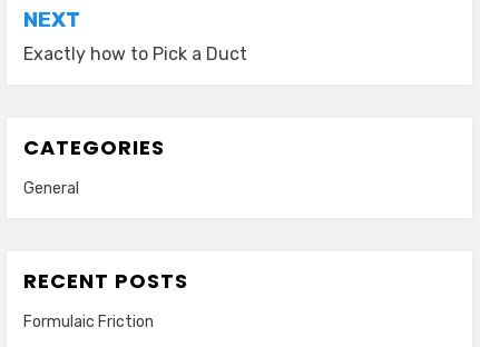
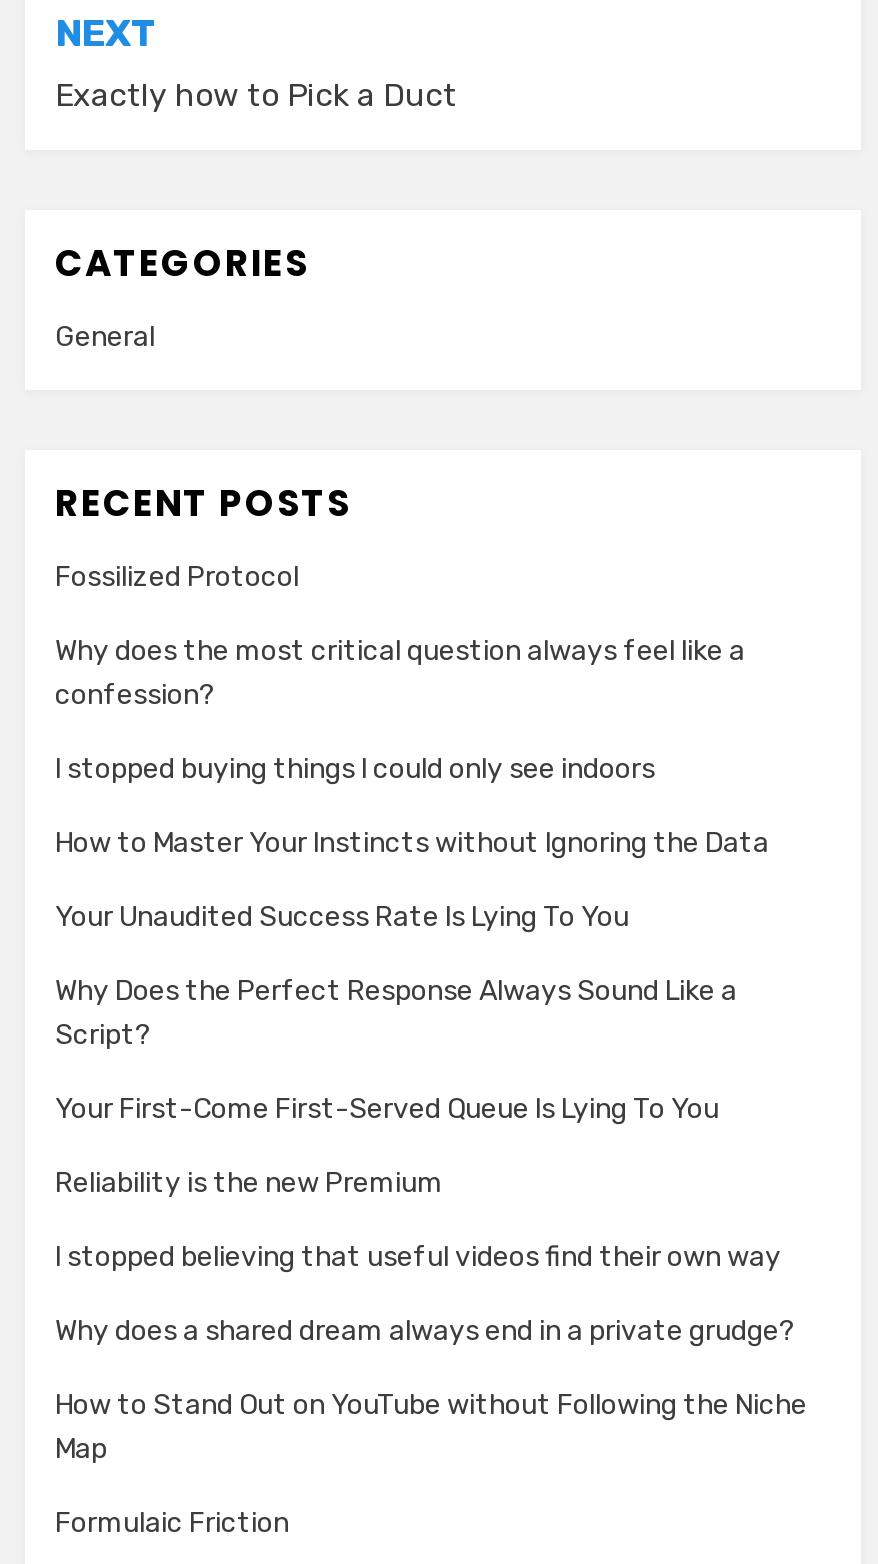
+ Fossilized Protocol
+ Why does the most critical question always feel like a
+ confession?
+ I stopped buying things I could only see indoors
+ How to Master Your Instincts without Ignoring the Data
+ Your Unaudited Success Rate Is Lying To You
+ Why Does the Perfect Response Always Sound Like a
+ Script?
+ Your First-Come First-Served Queue Is Lying To You
+ Reliability is the new Premium
+ I stopped believing that useful videos find their own way
+ Why does a shared dream always end in a private grudge?
+ How to Stand Out on YouTube without Following the Niche
+ Map
